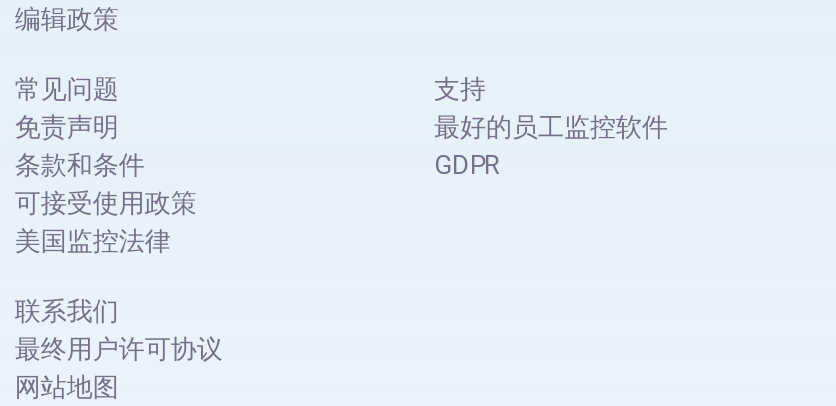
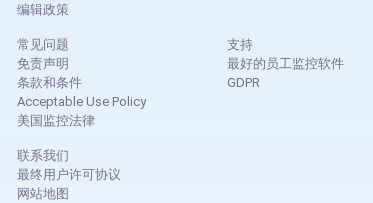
- 可接受使用政策
+ Acceptable Use Policy
